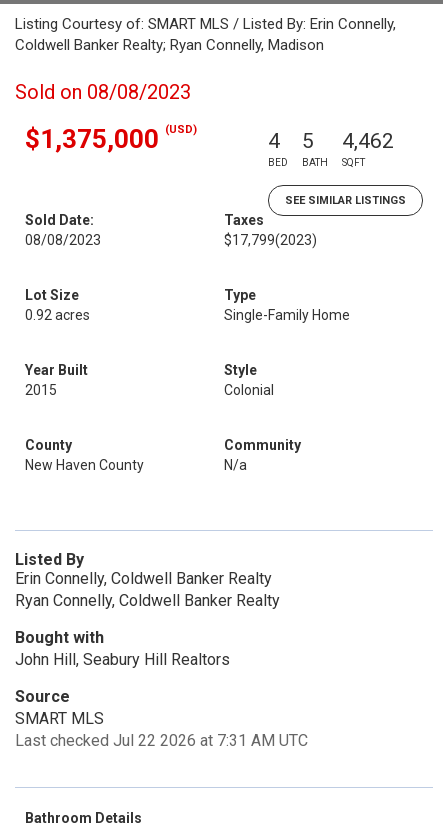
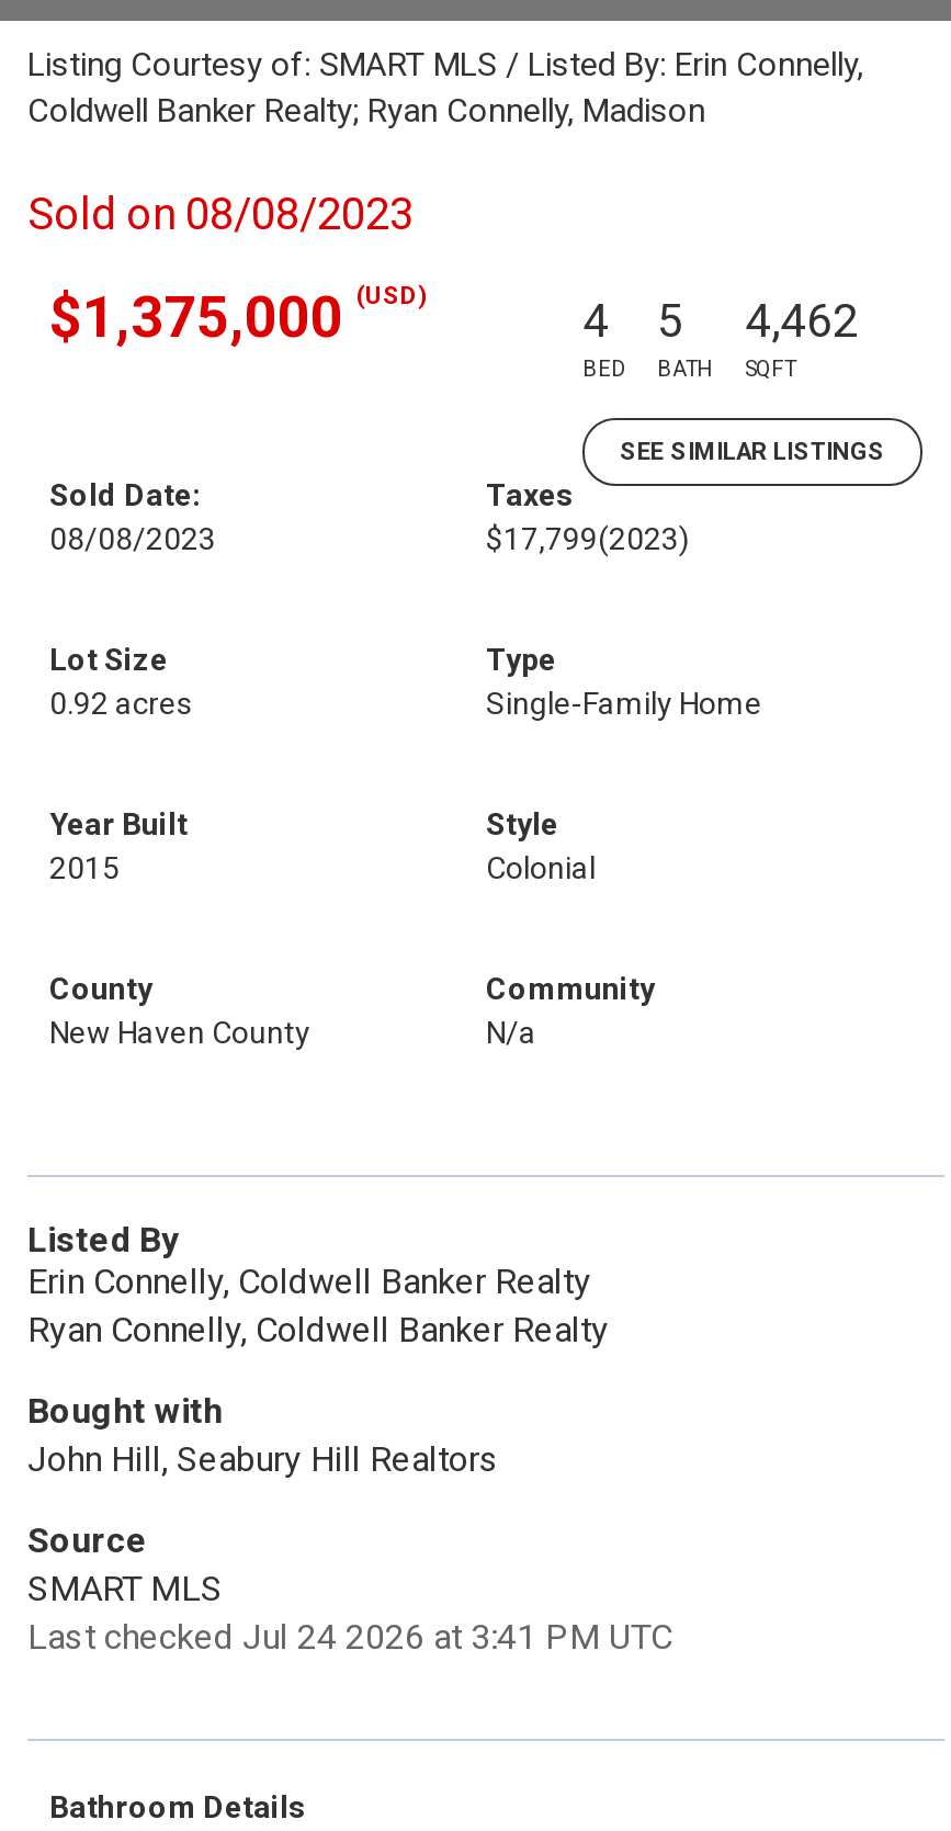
- Last checked Jul 22 2026 at 7:31 AM UTC
+ Last checked Jul 24 2026 at 3:41 PM UTC
